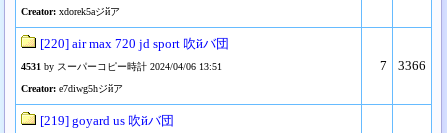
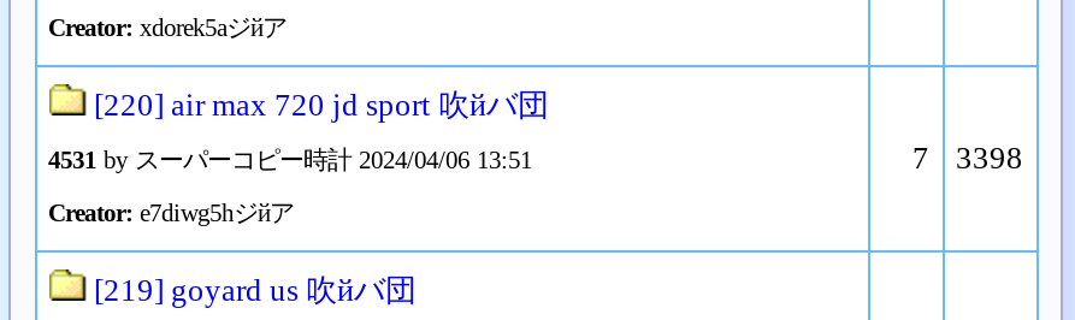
- 7 3366
+ 7 3398
